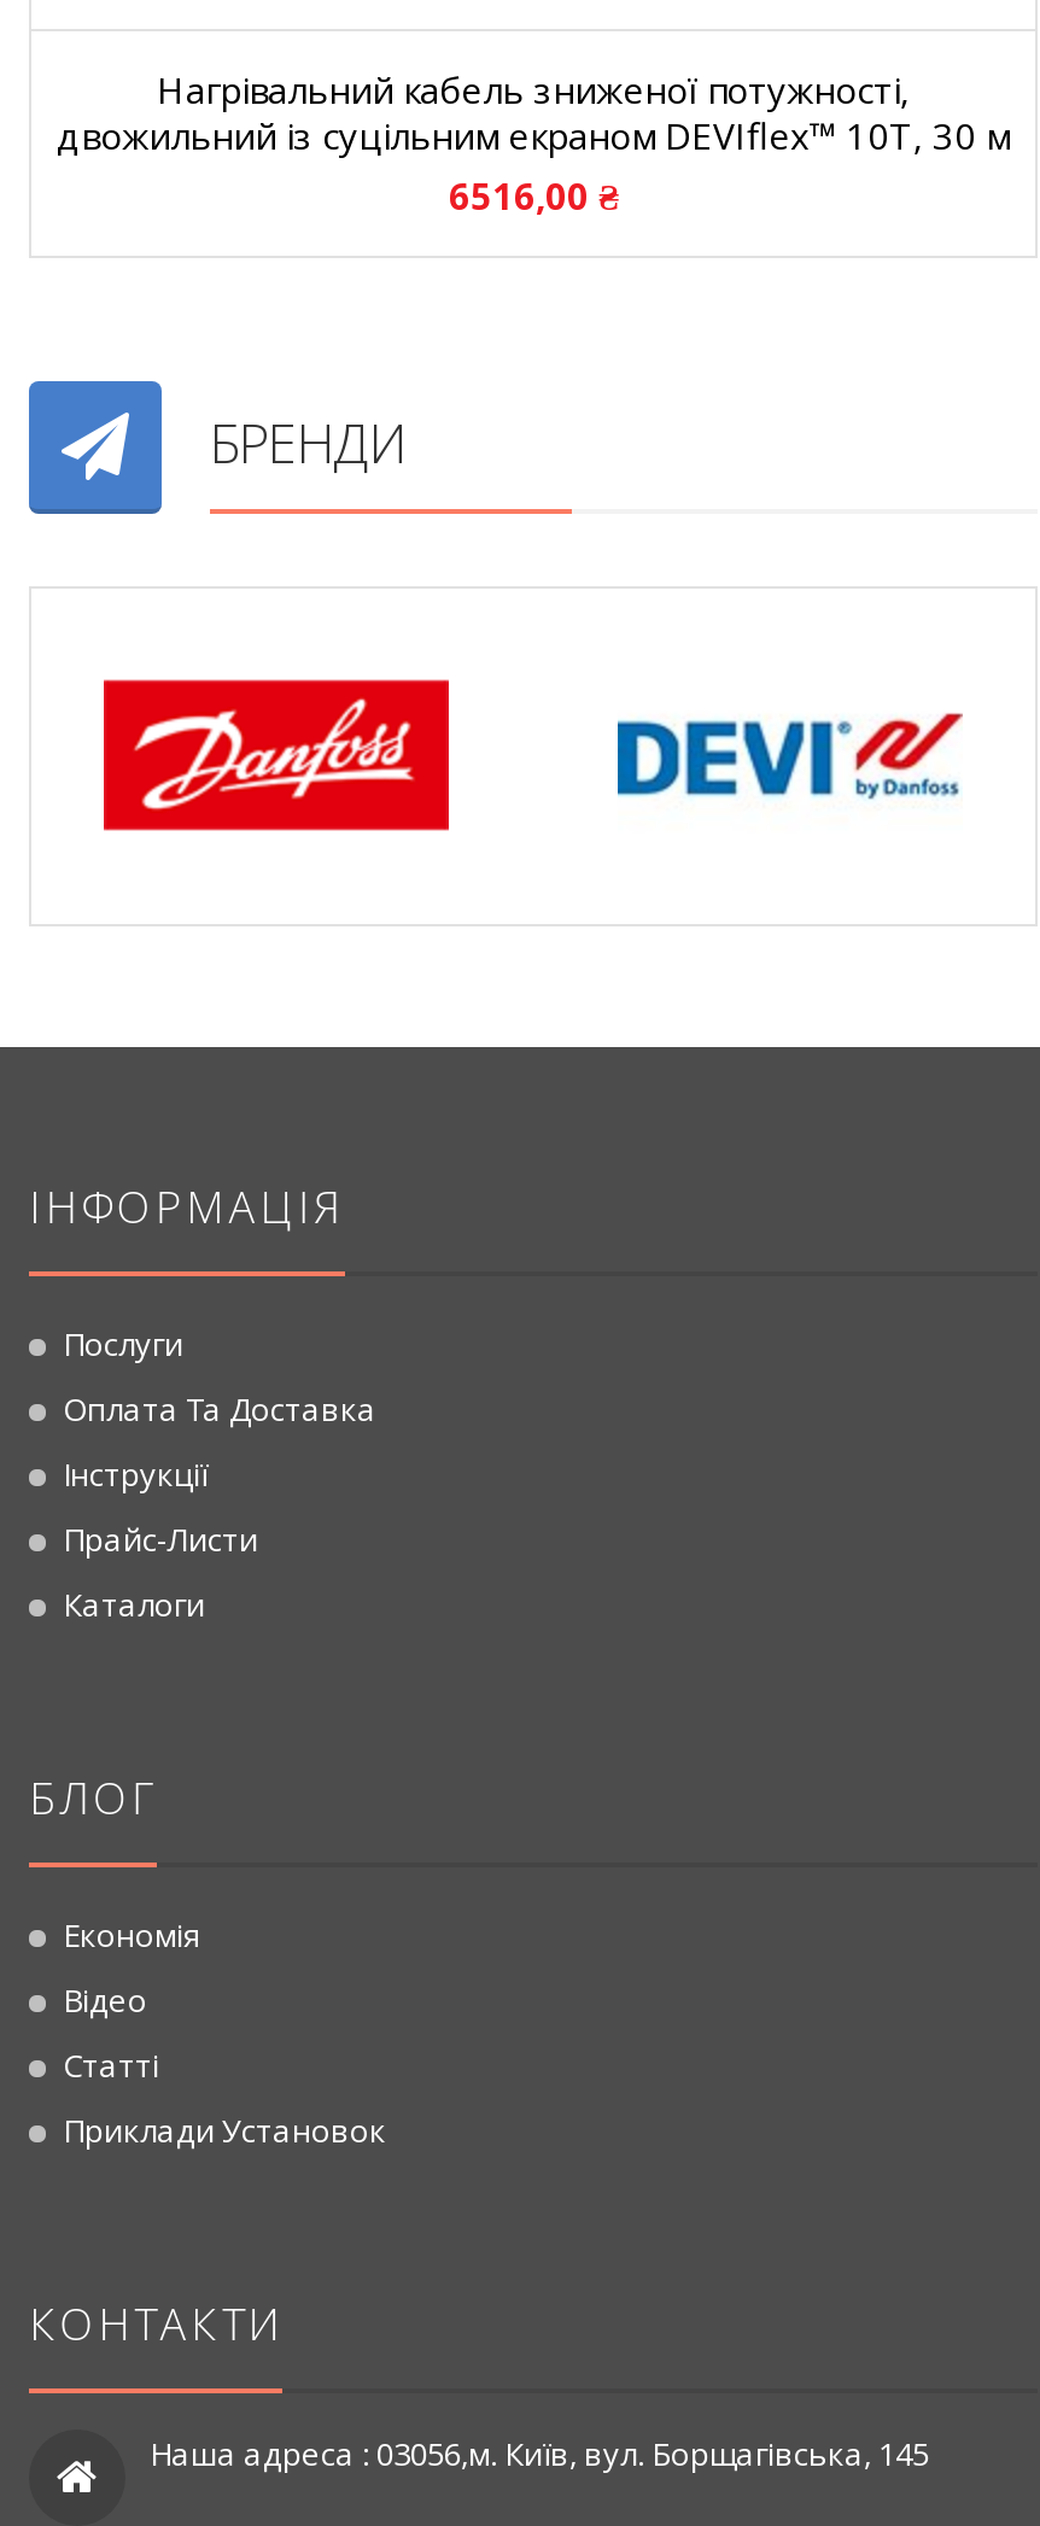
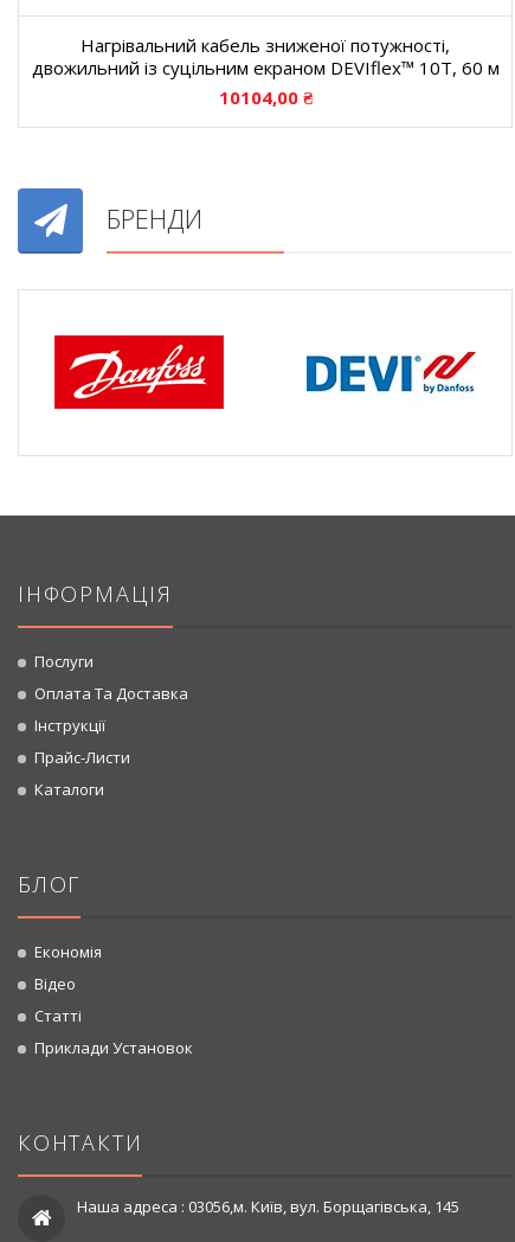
- двожильний із суцільним екраном DEVIflex™ 10T, 30 м
+ двожильний із суцільним екраном DEVIflex™ 10T, 60 м

- 6516,00 ₴
+ 10104,00 ₴
